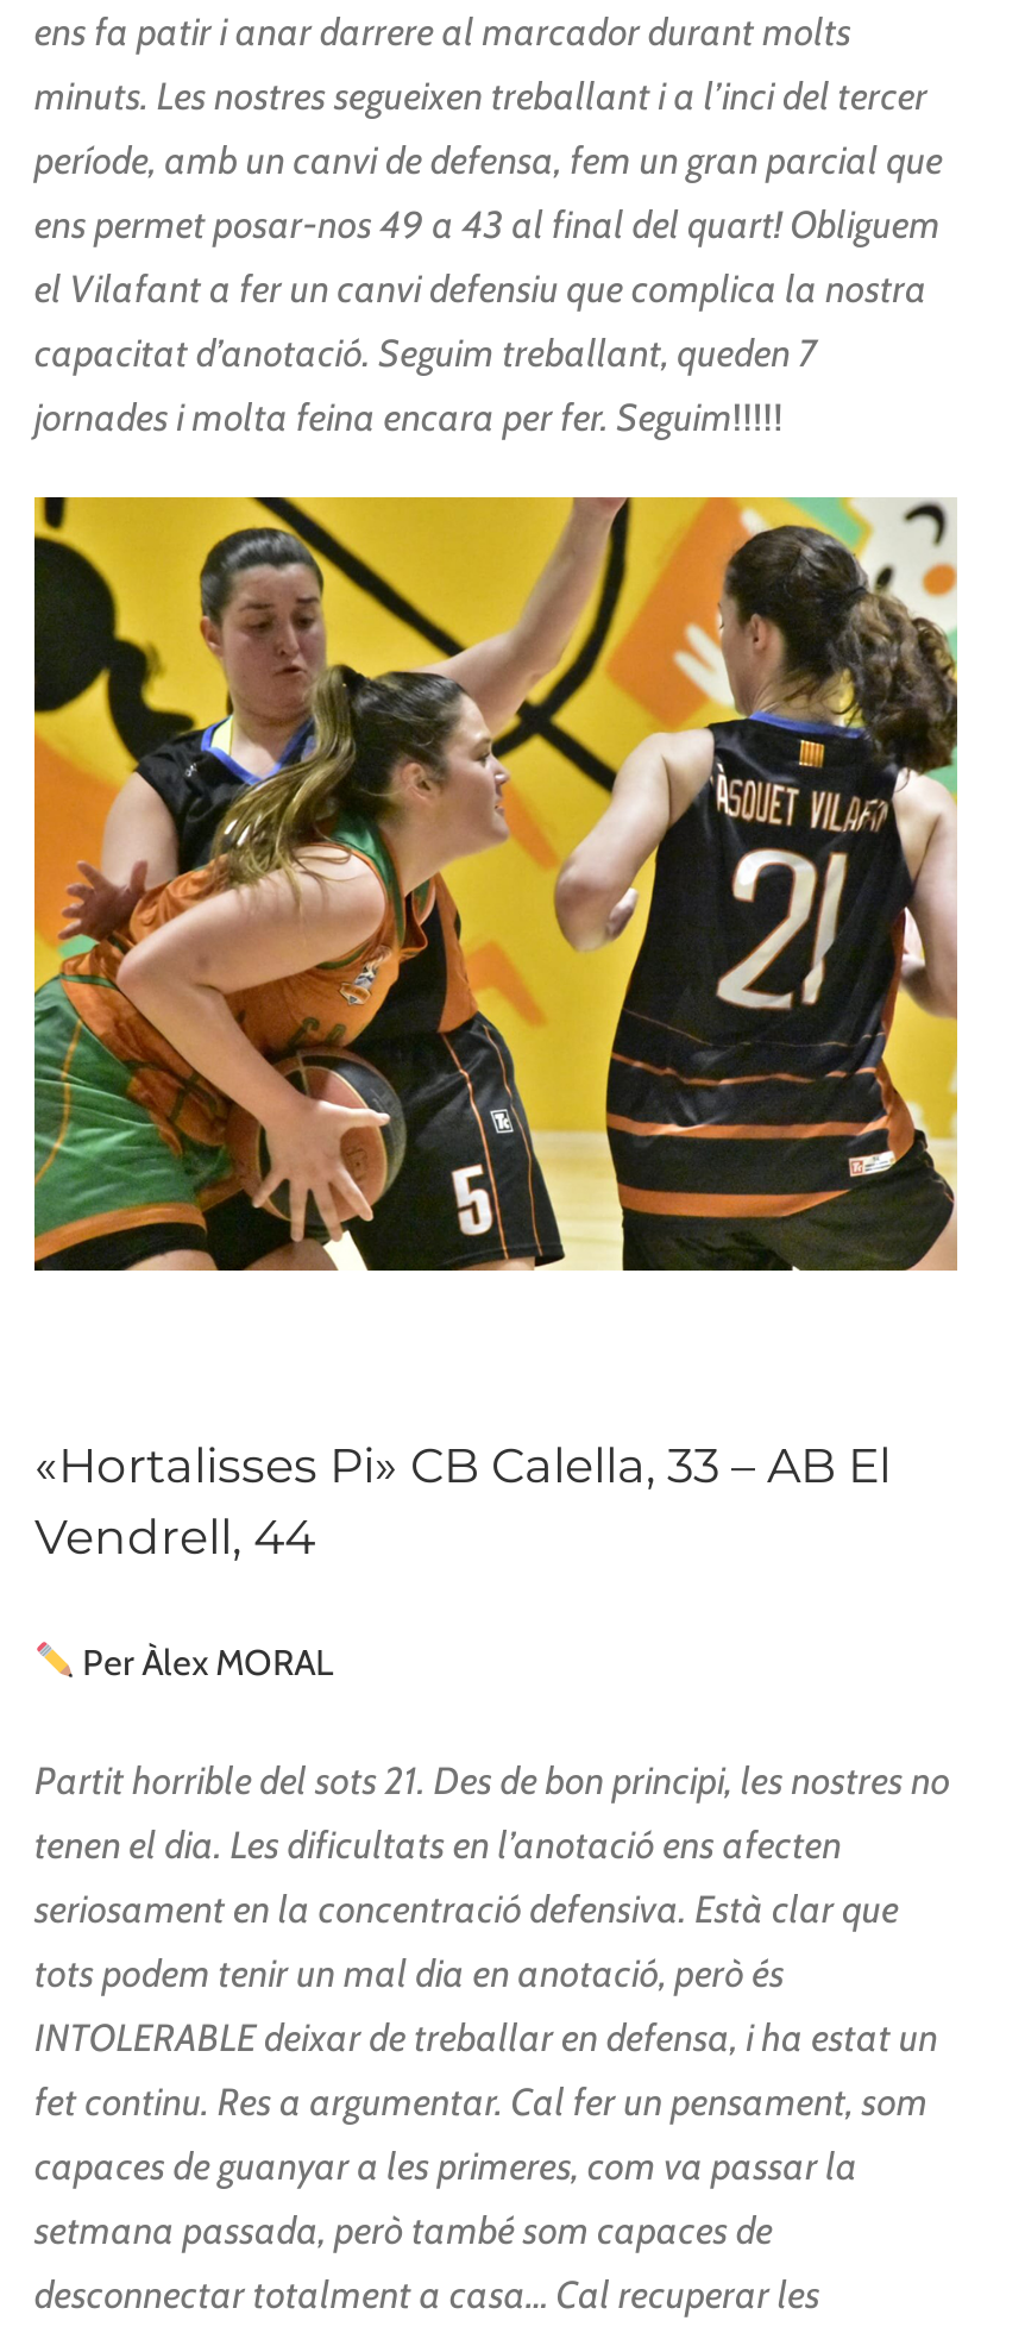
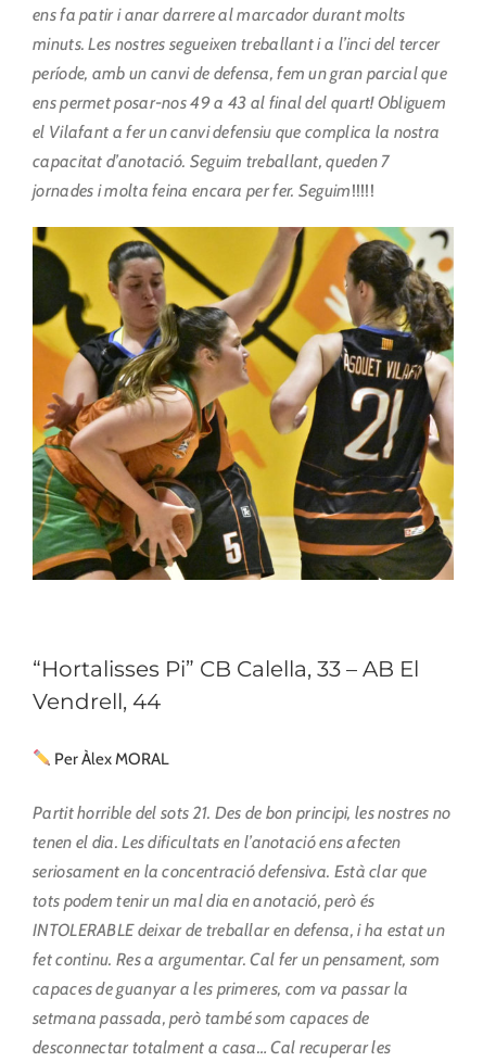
- «Hortalisses Pi» CB Calella, 33 – AB El
+ “Hortalisses Pi” CB Calella, 33 – AB El
